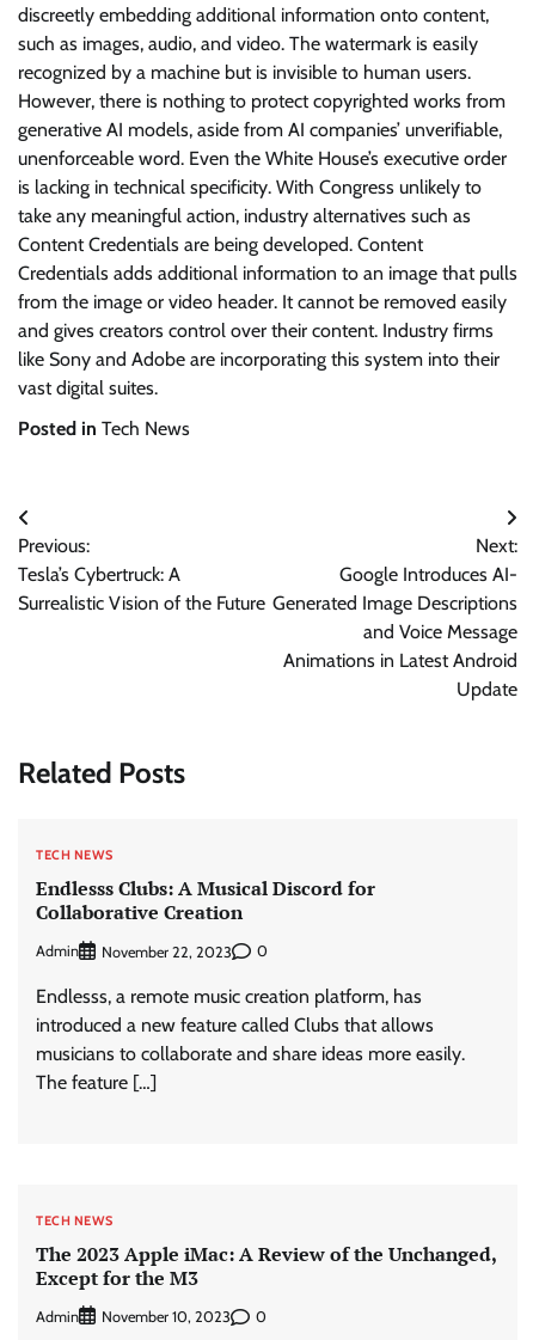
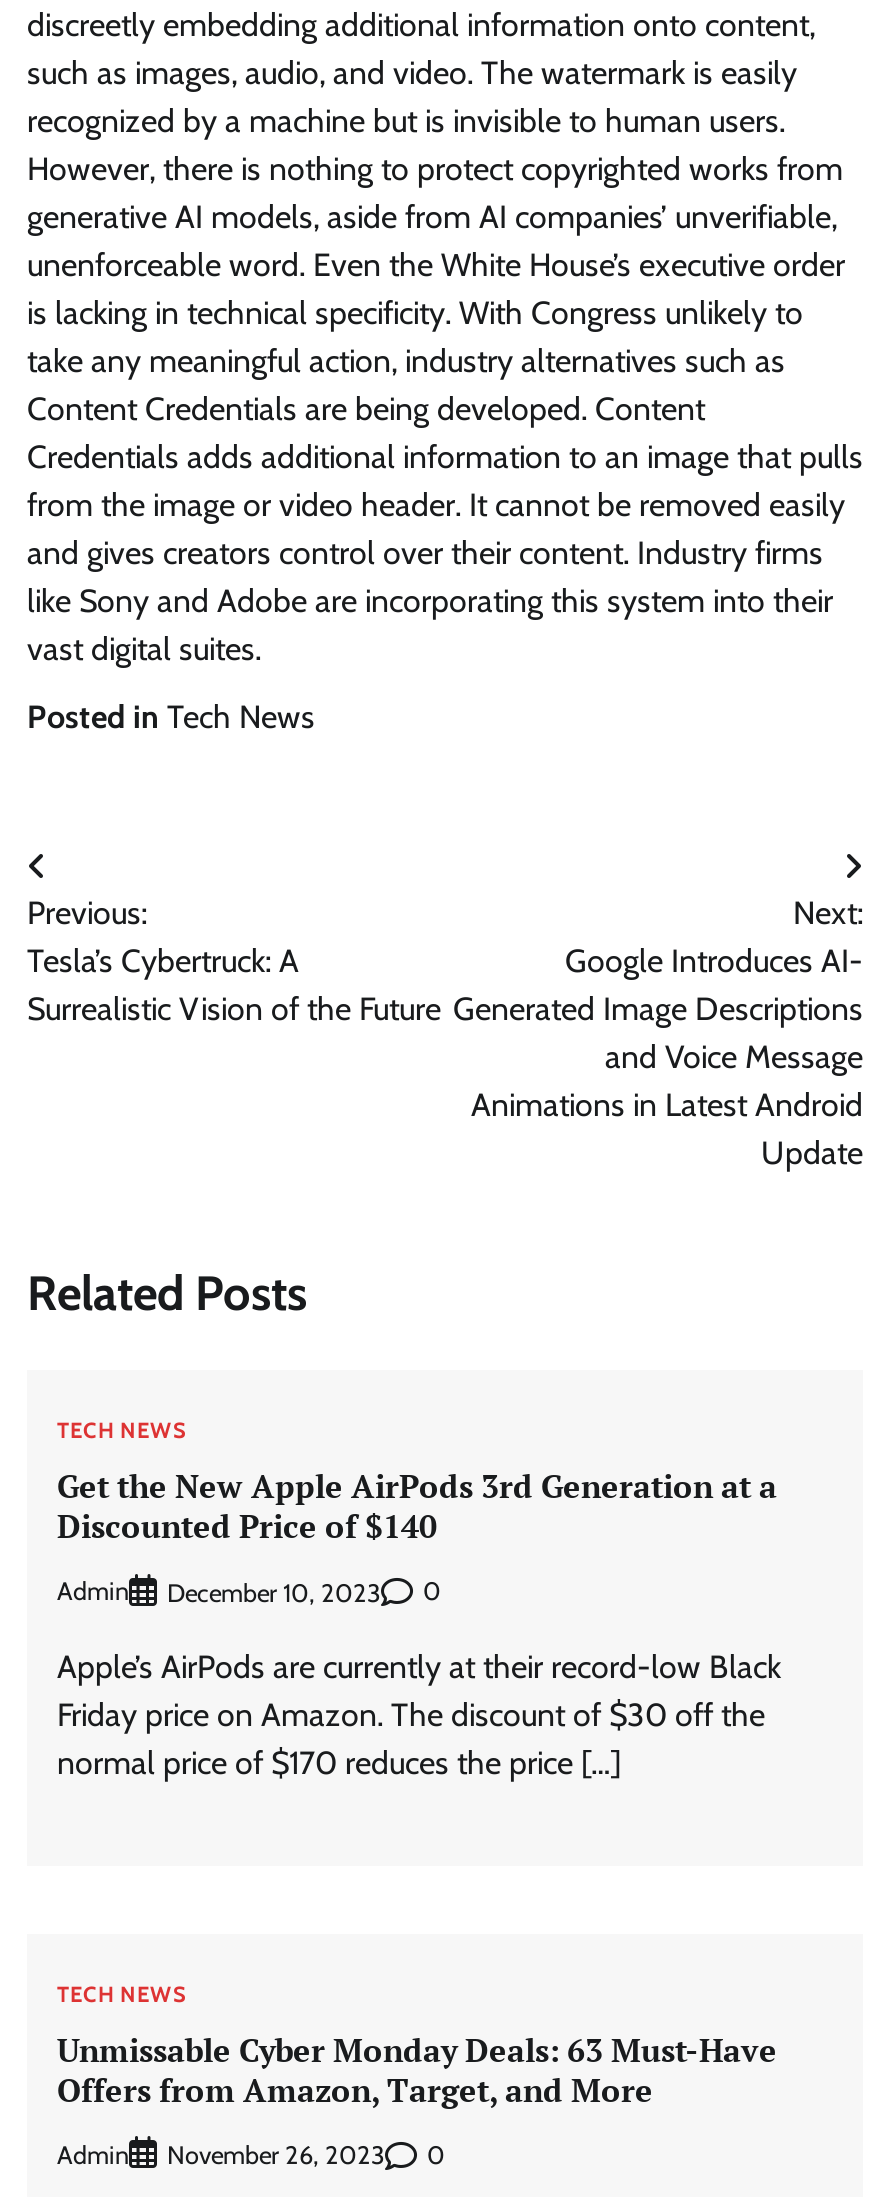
- Endlesss Clubs: A Musical Discord for
- Collaborative Creation
+ Get the New Apple AirPods 3rd Generation at a
+ Discounted Price of $140

- November 22, 2023
+ December 10, 2023

- Endlesss, a remote music creation platform, has
- introduced a new feature called Clubs that allows
- musicians to collaborate and share ideas more easily.
- The feature […]
+ Apple’s AirPods are currently at their record-low Black
+ Friday price on Amazon. The discount of $30 off the
+ normal price of $170 reduces the price […]

- The 2023 Apple iMac: A Review of the Unchanged,
- Except for the M3
+ Unmissable Cyber Monday Deals: 63 Must-Have
+ Offers from Amazon, Target, and More

- November 10, 2023
+ November 26, 2023
